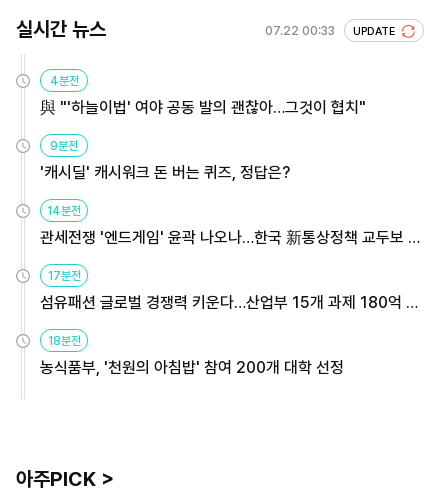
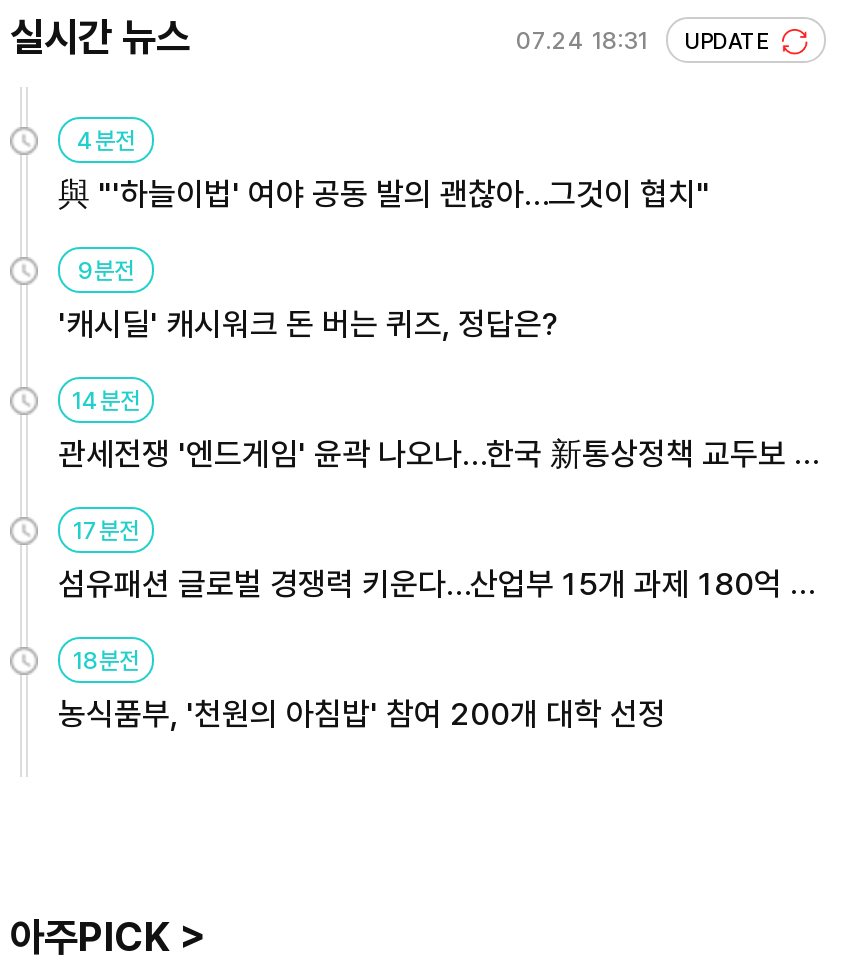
- 07.22 00:33 UPDATE
+ 07.24 18:31 UPDATE
